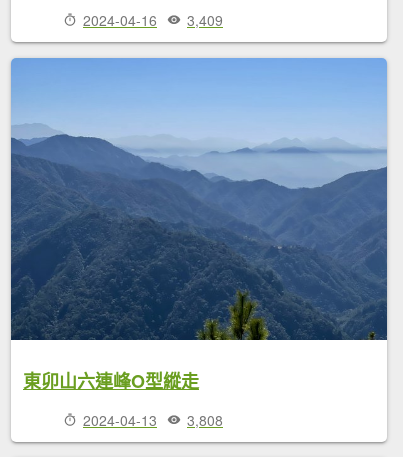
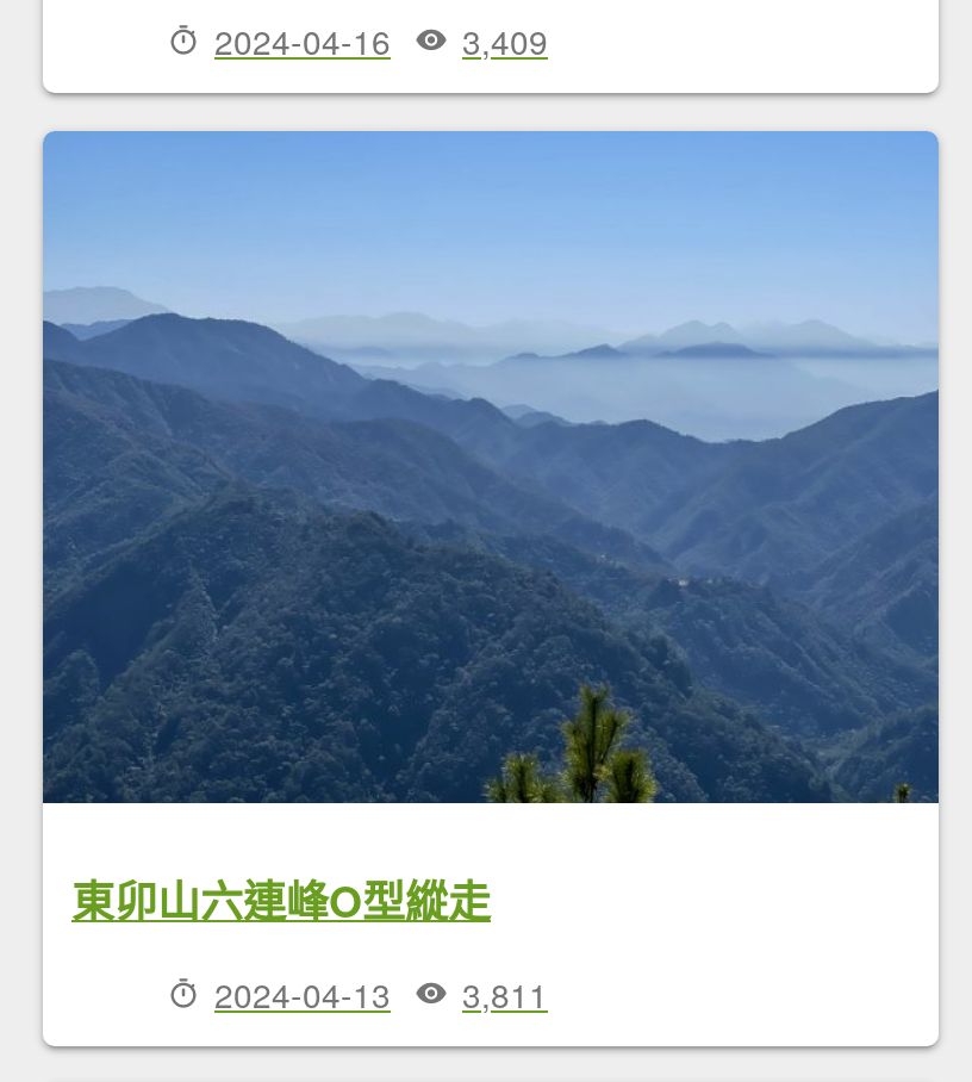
- 2024-04-13 3,808
+ 2024-04-13 3,811
